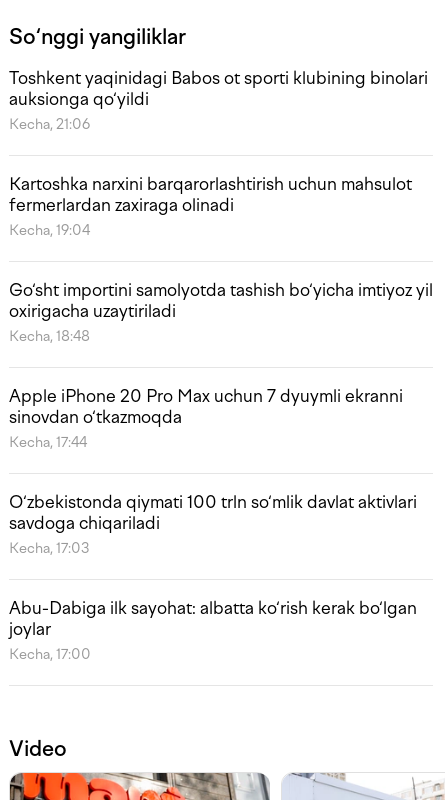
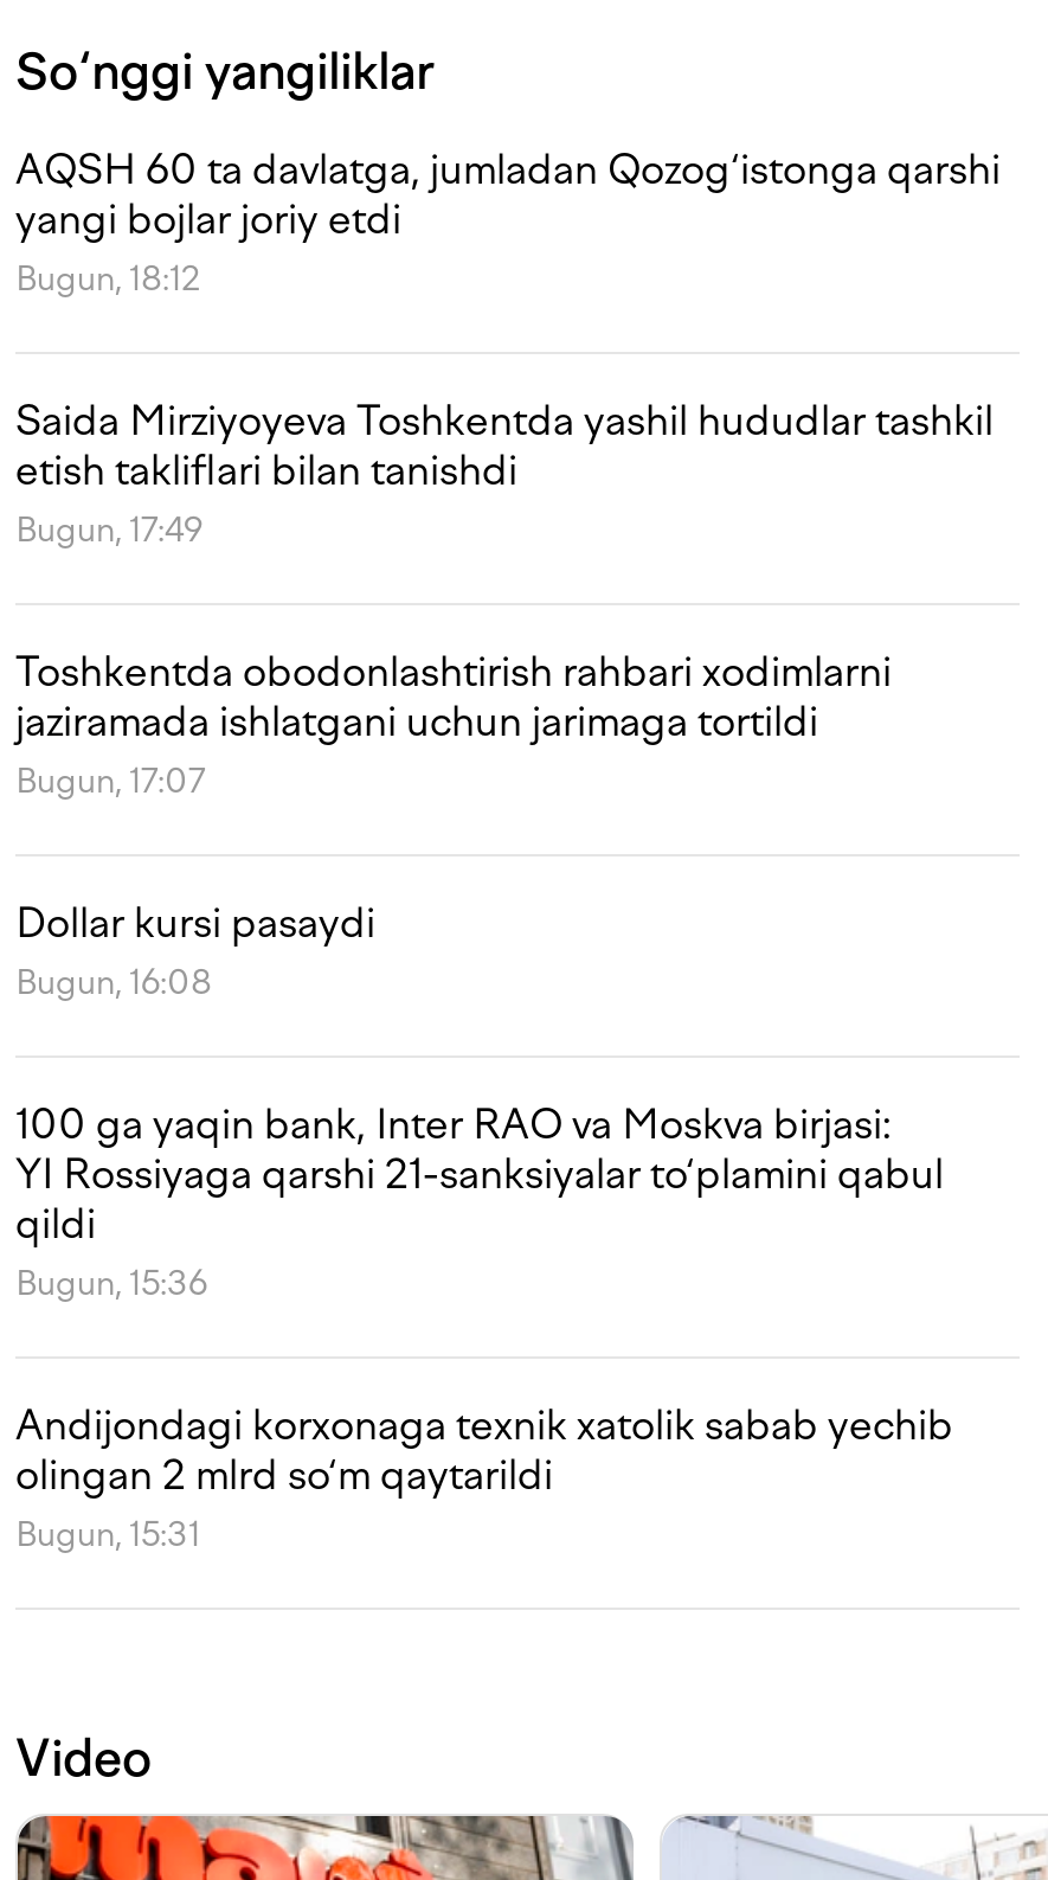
- Toshkent yaqinidagi Babos ot sporti klubining binolari
- auksionga qo‘yildi
- Kecha, 21:06
+ AQSH 60 ta davlatga, jumladan Qozog‘istonga qarshi
+ yangi bojlar joriy etdi
+ Bugun, 18:12

- Kartoshka narxini barqarorlashtirish uchun mahsulot
- fermerlardan zaxiraga olinadi
- Kecha, 19:04
+ Saida Mirziyoyeva Toshkentda yashil hududlar tashkil
+ etish takliflari bilan tanishdi
+ Bugun, 17:49

- Go‘sht importini samolyotda tashish bo‘yicha imtiyoz yil
- oxirigacha uzaytiriladi
- Kecha, 18:48
+ Toshkentda obodonlashtirish rahbari xodimlarni
+ jaziramada ishlatgani uchun jarimaga tortildi
+ Bugun, 17:07

- Apple iPhone 20 Pro Max uchun 7 dyuymli ekranni
- sinovdan o‘tkazmoqda
- Kecha, 17:44
+ Dollar kursi pasaydi
+ Bugun, 16:08

- O‘zbekistonda qiymati 100 trln so‘mlik davlat aktivlari
- savdoga chiqariladi
- Kecha, 17:03
+ 100 ga yaqin bank, Inter RAO va Moskva birjasi:
+ YI Rossiyaga qarshi 21-sanksiyalar to‘plamini qabul
+ qildi
+ Bugun, 15:36

- Abu-Dabiga ilk sayohat: albatta ko‘rish kerak bo‘lgan
- joylar
- Kecha, 17:00
+ Andijondagi korxonaga texnik xatolik sabab yechib
+ olingan 2 mlrd so‘m qaytarildi
+ Bugun, 15:31
